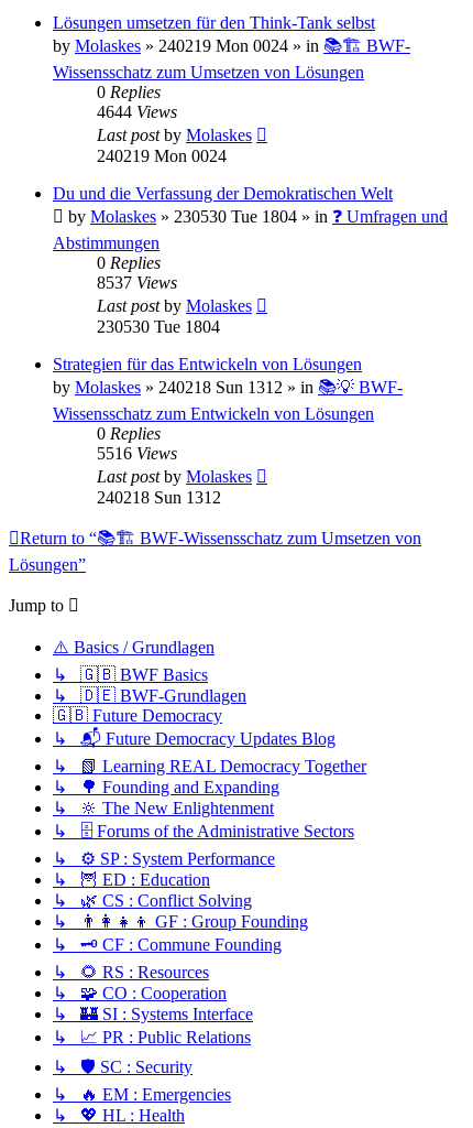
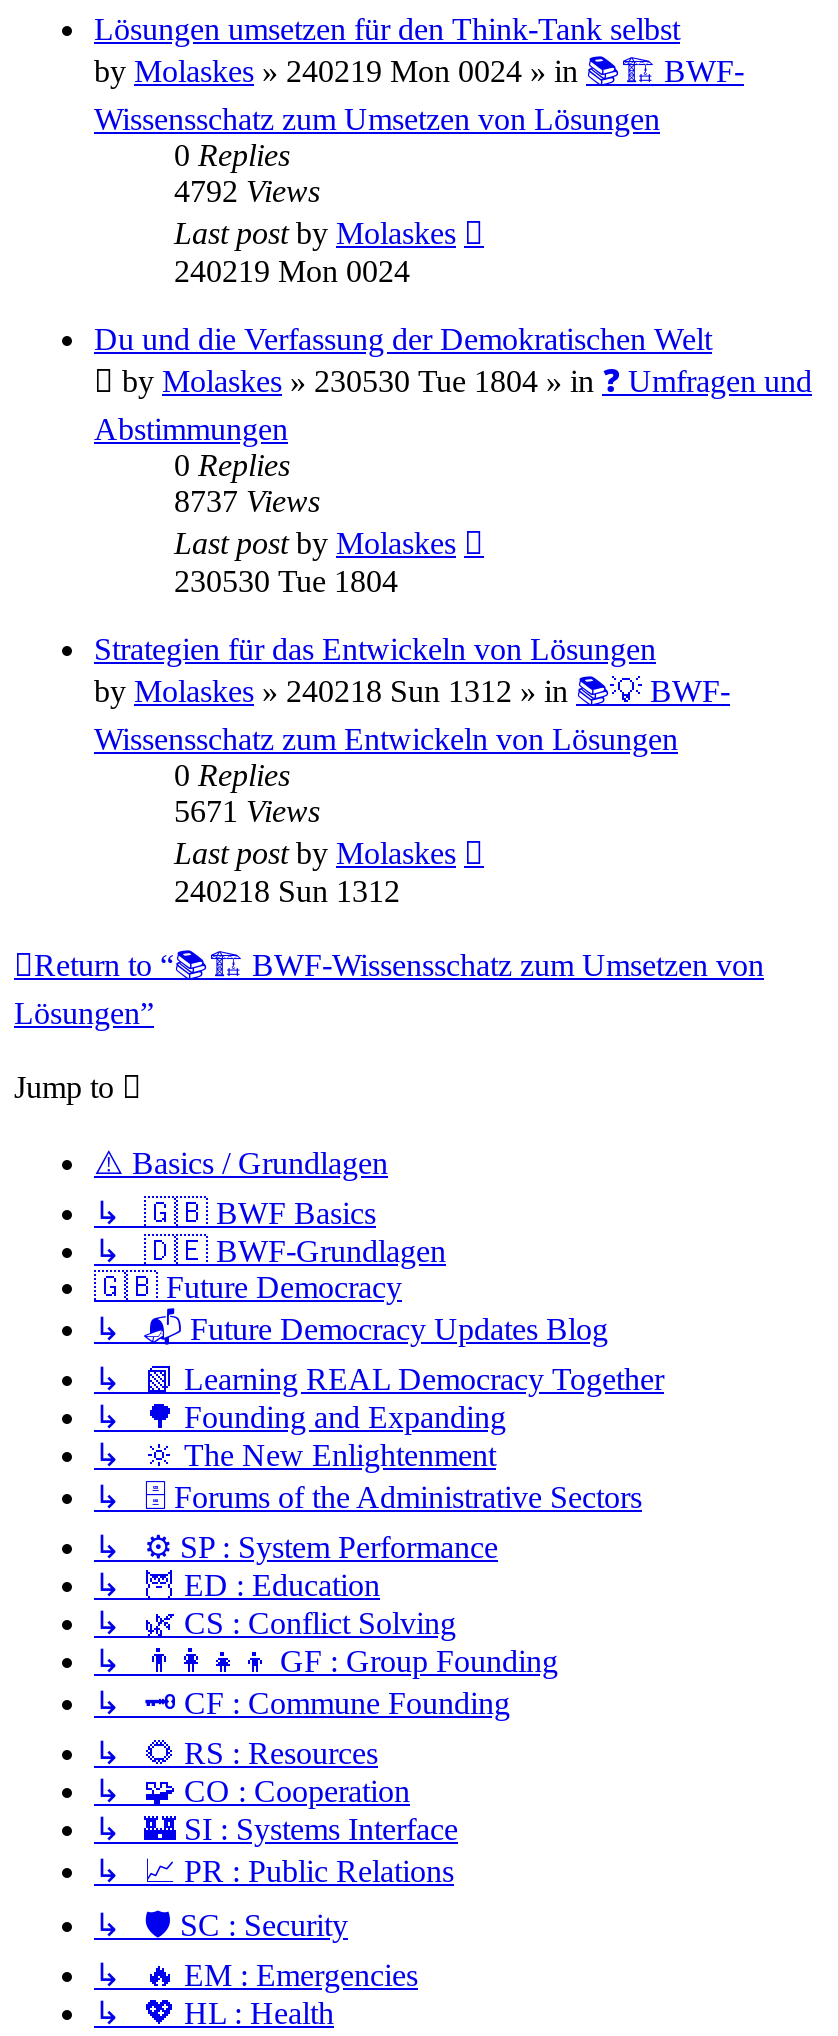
- 4644 Views
+ 4792 Views

- 8537 Views
+ 8737 Views

- 5516 Views
+ 5671 Views
